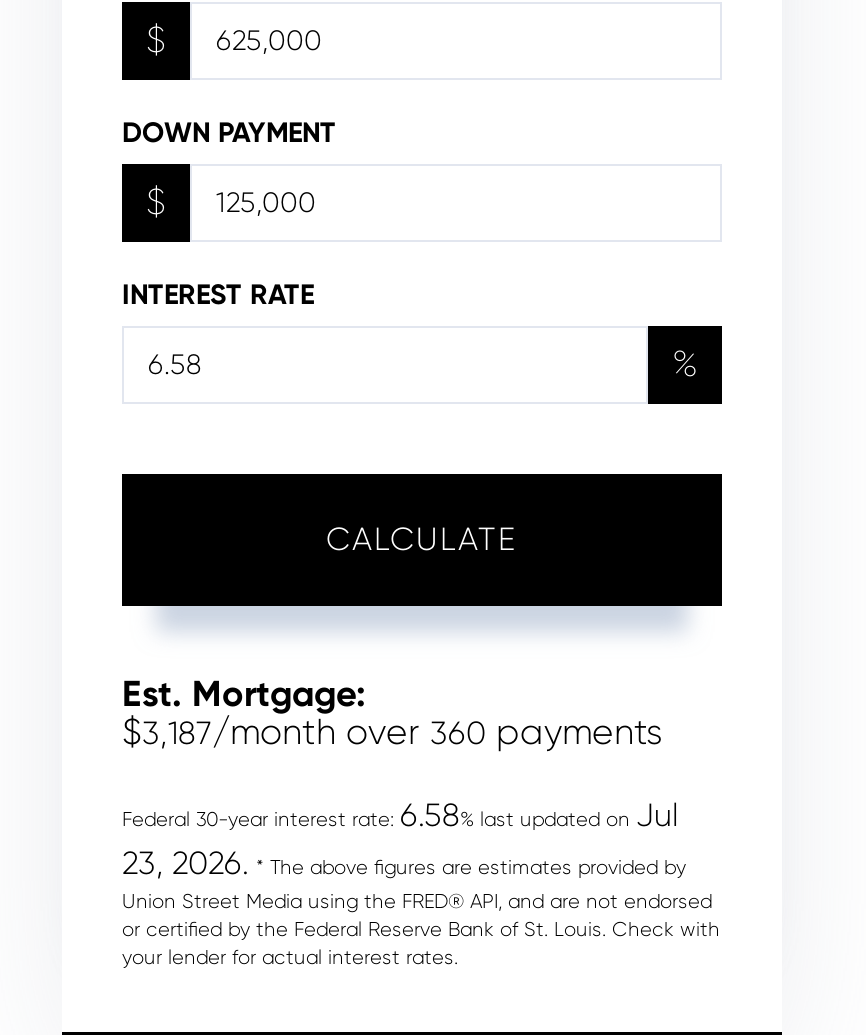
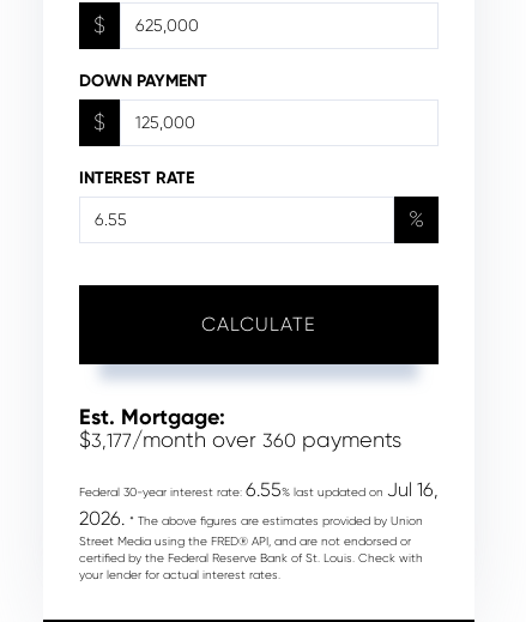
- $3,187/month over 360 payments
+ $3,177/month over 360 payments

- Federal 30-year interest rate: 6.58% last updated on Jul
- 23, 2026. * The above figures are estimates provided by
- Union Street Media using the FRED® API, and are not endorsed
- or certified by the Federal Reserve Bank of St. Louis. Check with
+ Federal 30-year interest rate: 6.55% last updated on Jul 16,
+ 2026. * The above figures are estimates provided by Union
+ Street Media using the FRED® API, and are not endorsed or
+ certified by the Federal Reserve Bank of St. Louis. Check with
